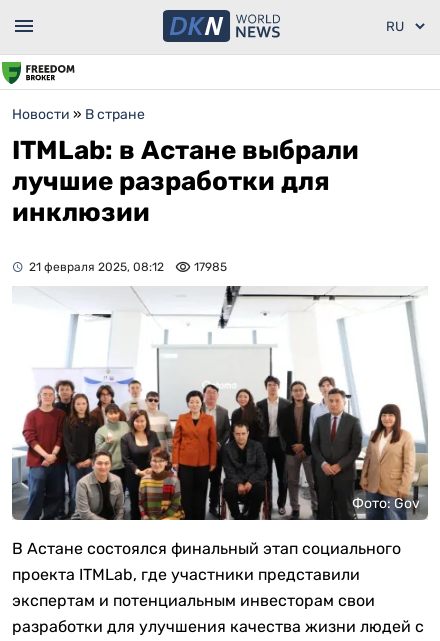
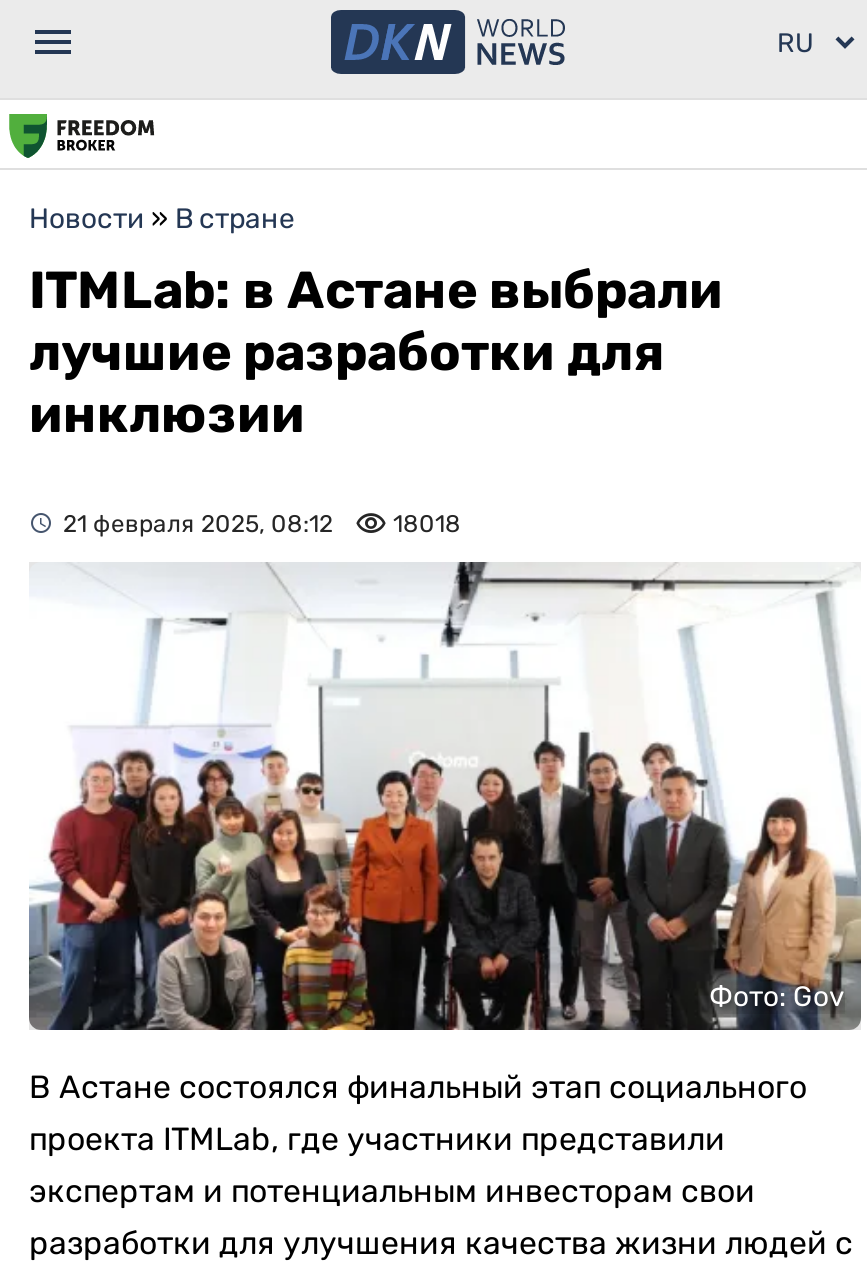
- 17985
+ 18018
